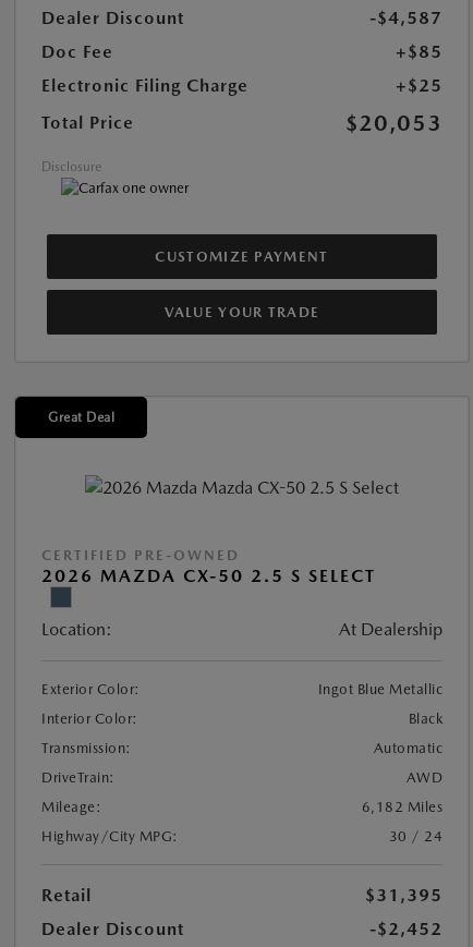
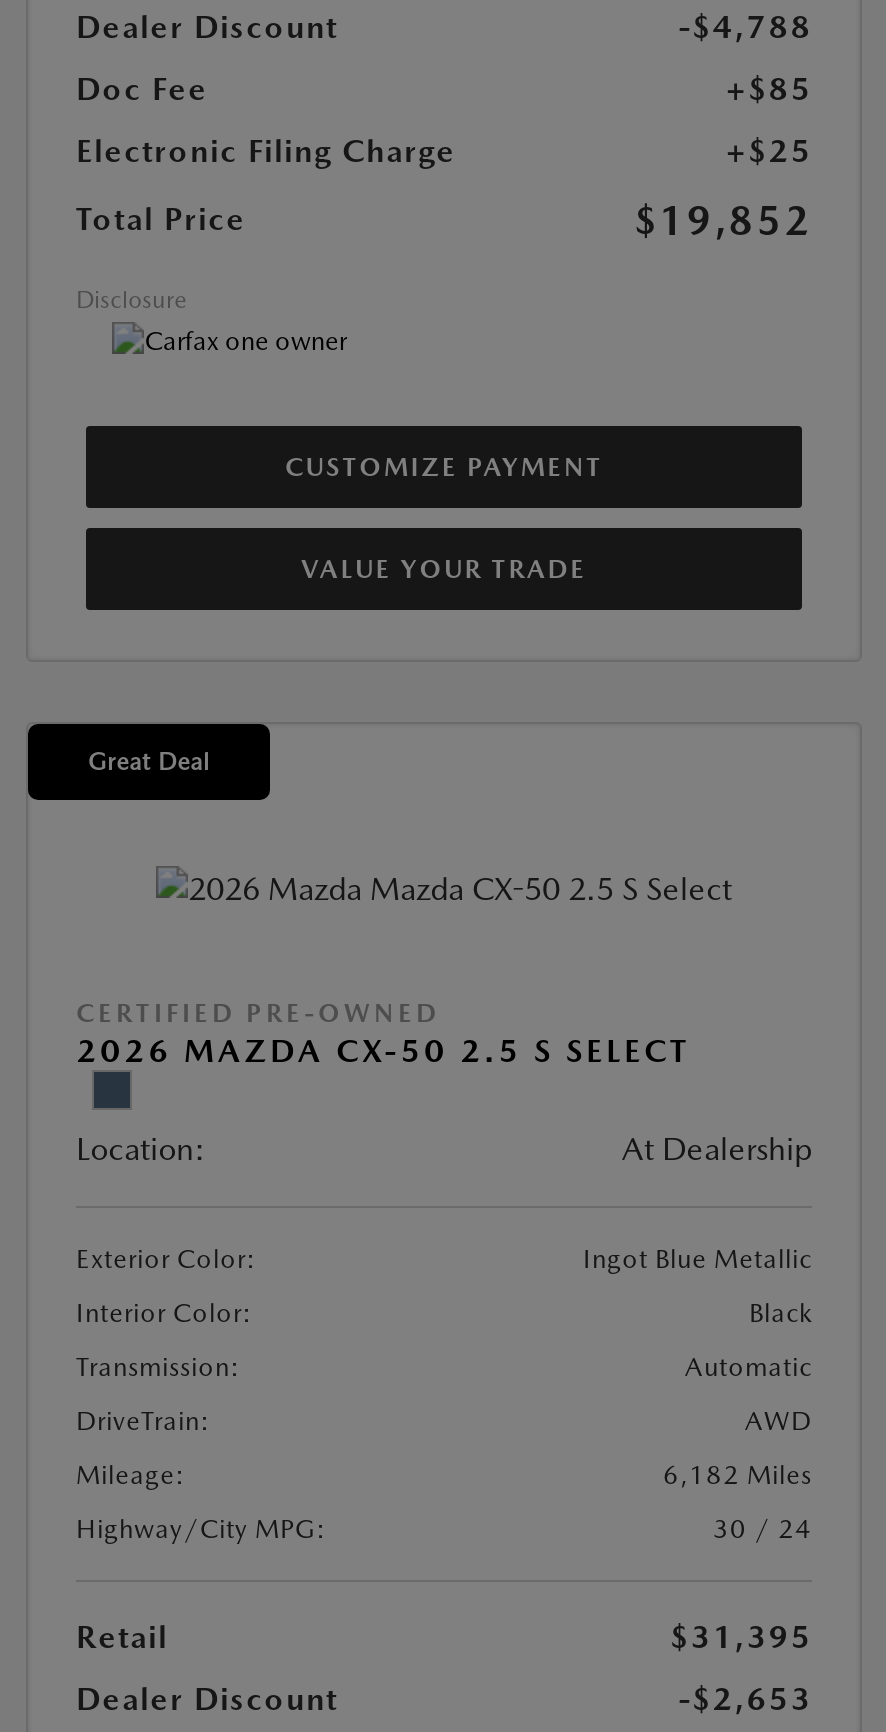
- -$4,587
+ -$4,788

- $20,053
+ $19,852

- -$2,452
+ -$2,653
